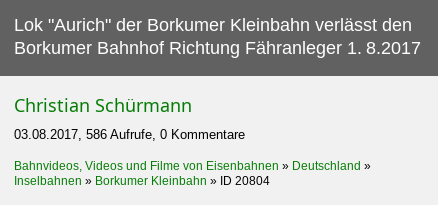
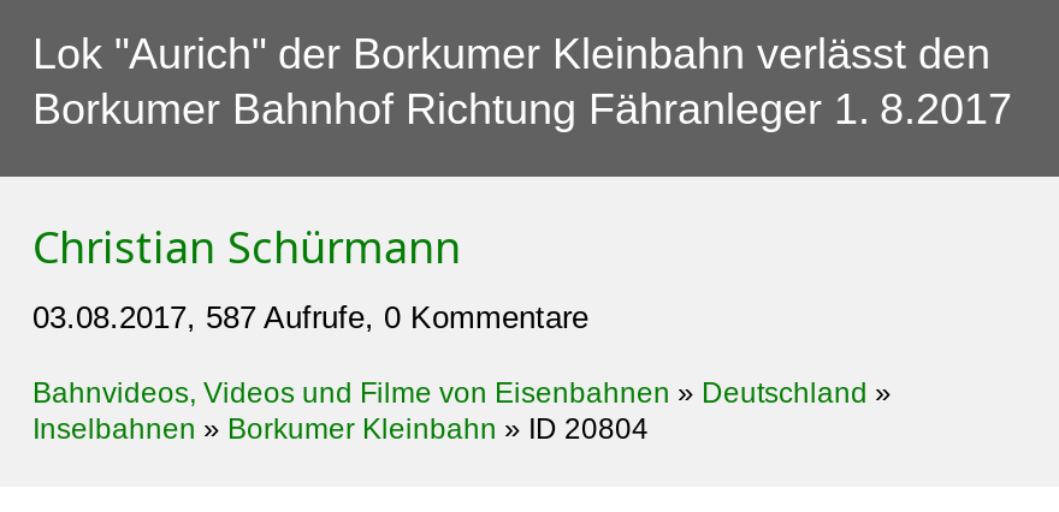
- 03.08.2017, 586 Aufrufe, 0 Kommentare
+ 03.08.2017, 587 Aufrufe, 0 Kommentare
